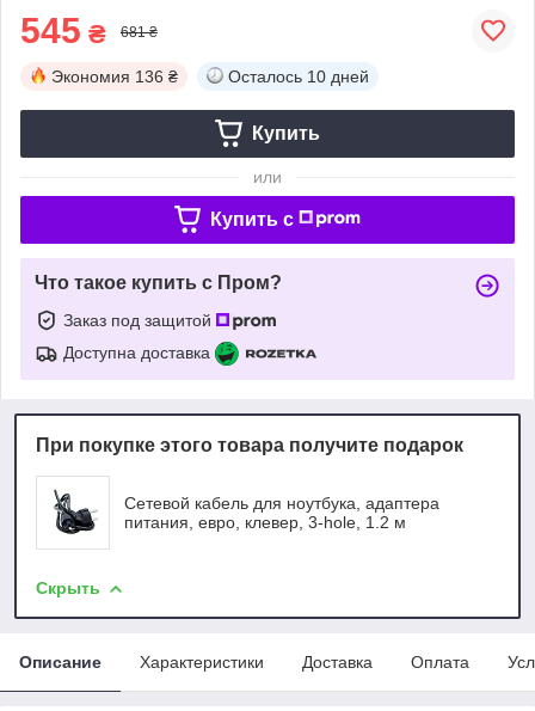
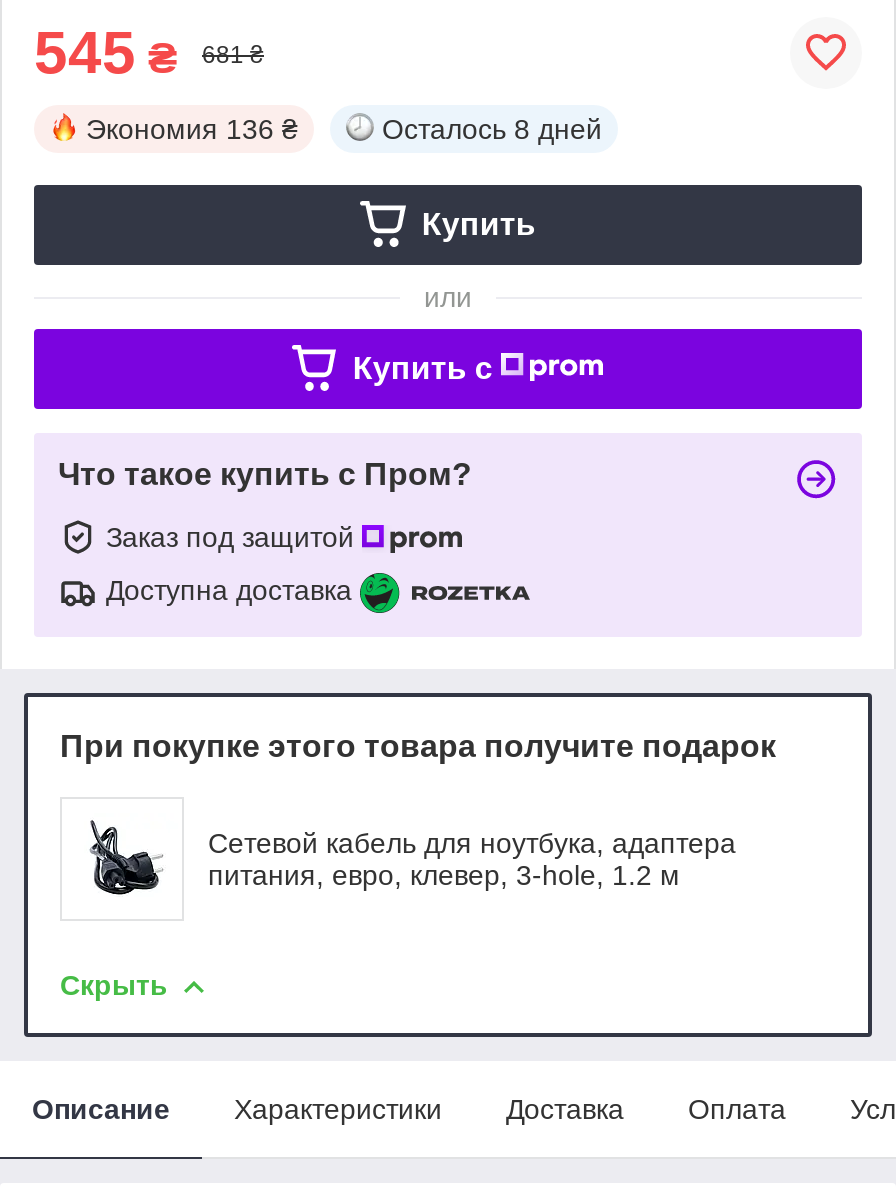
- Осталось 10 дней
+ Осталось 8 дней
